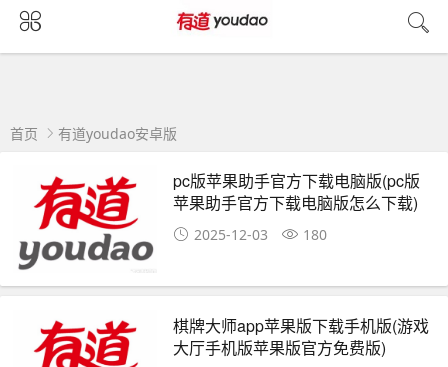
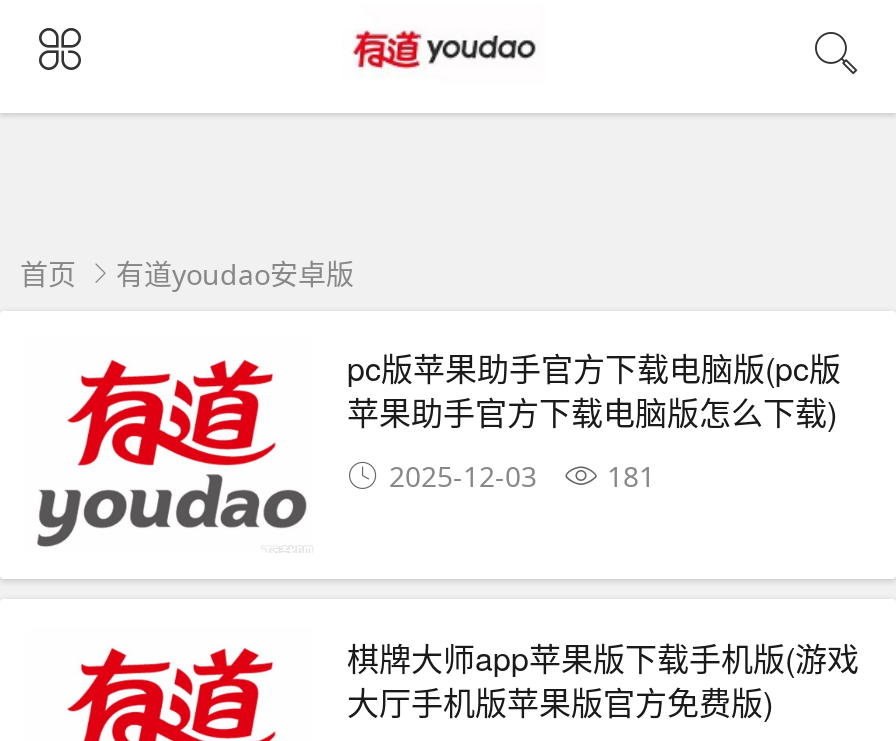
- 2025-12-03 180
+ 2025-12-03 181
